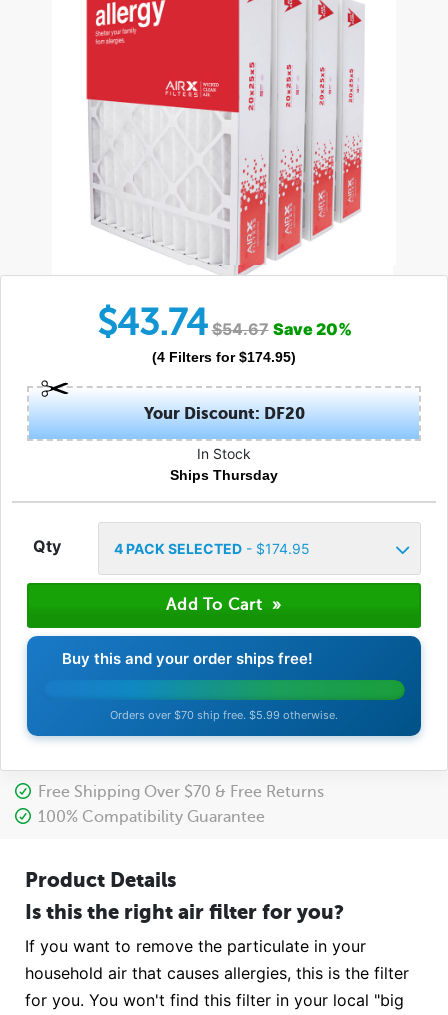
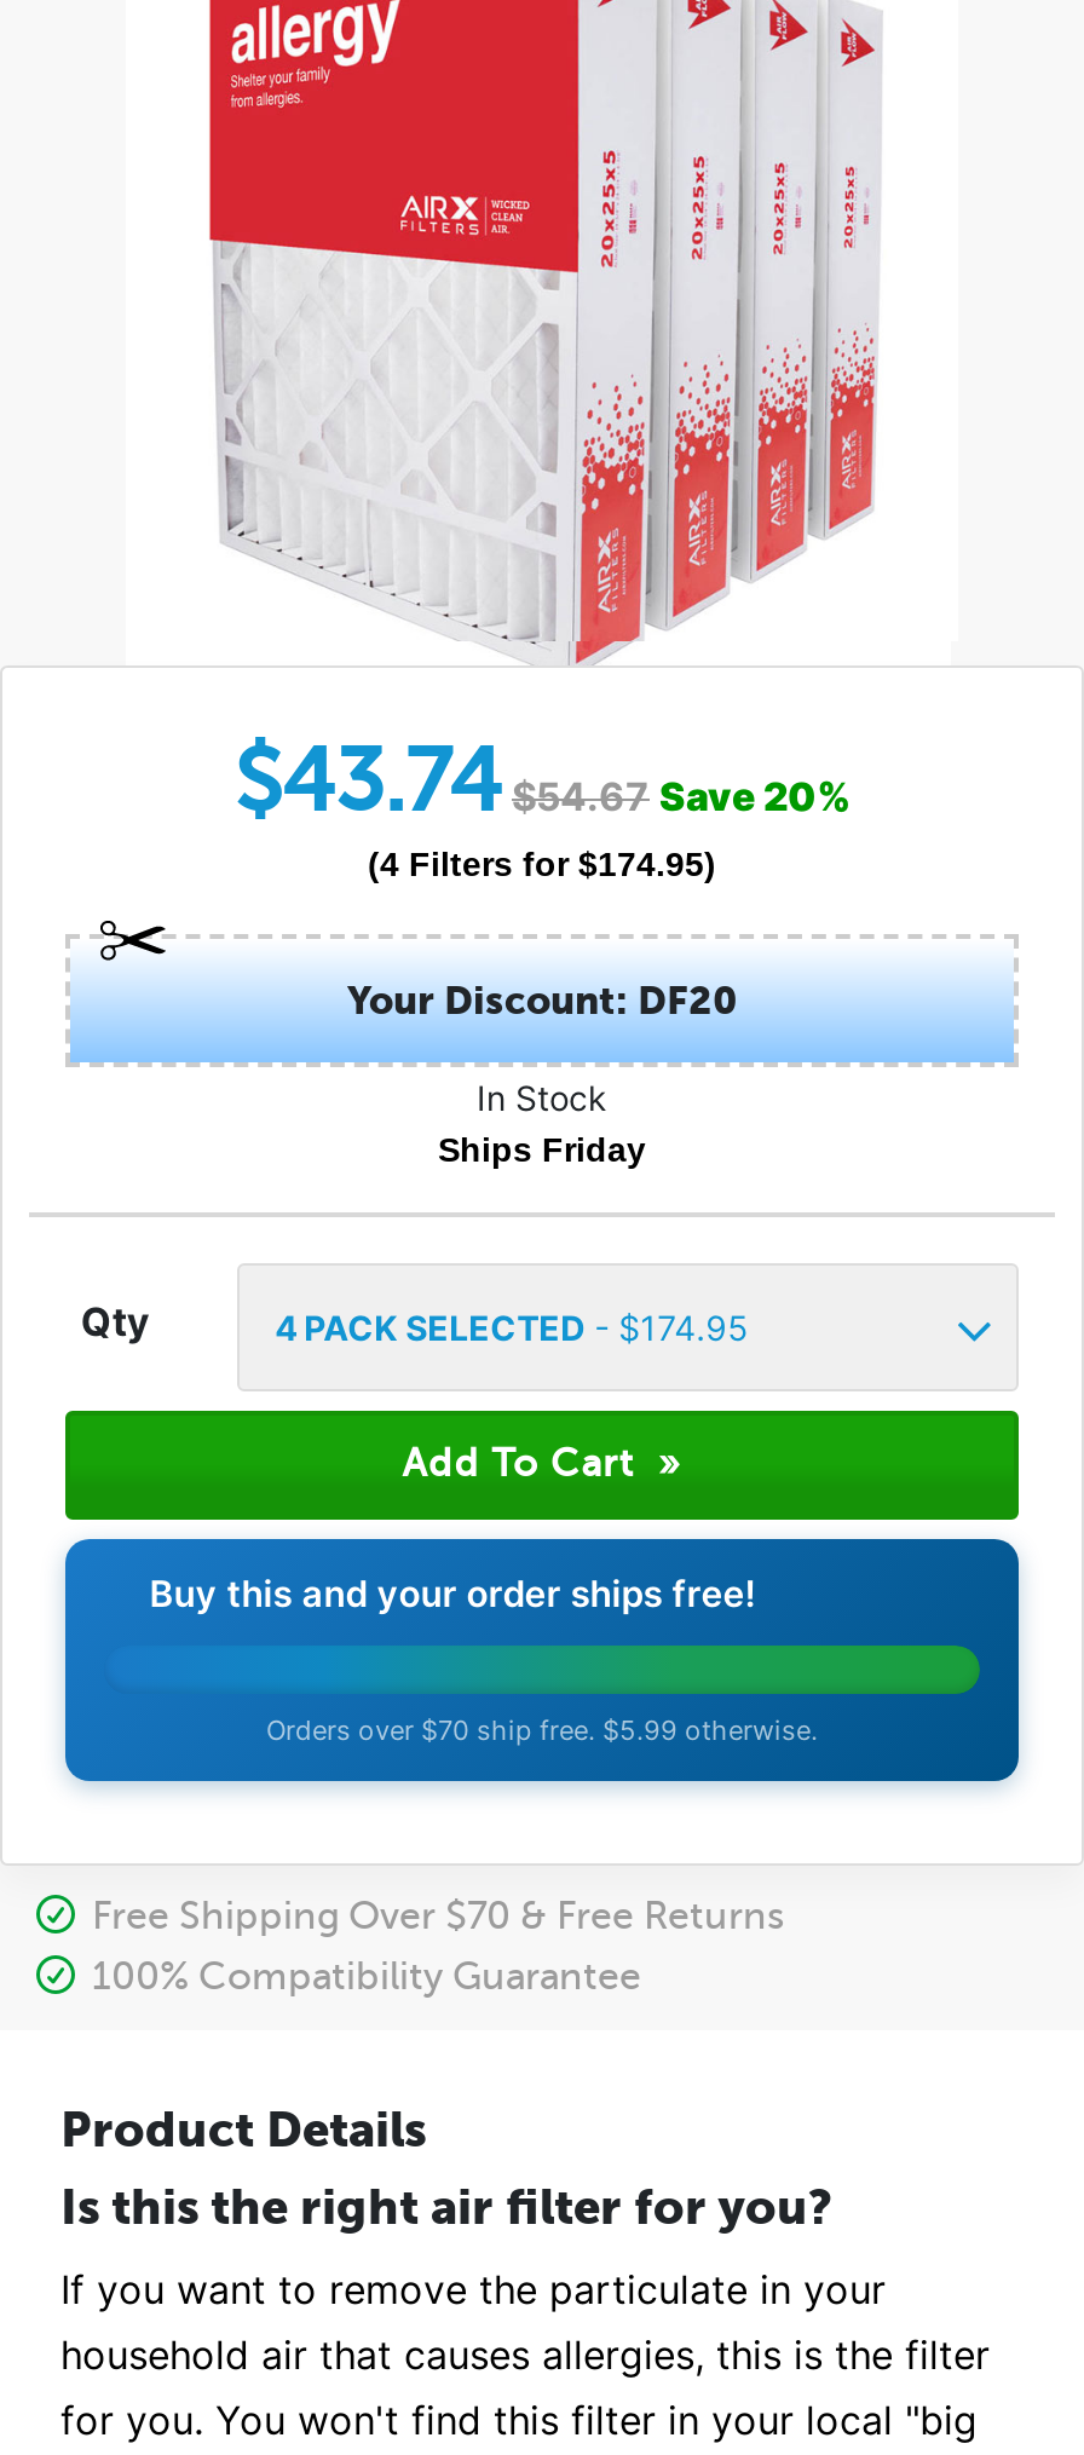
- Ships Thursday
+ Ships Friday
